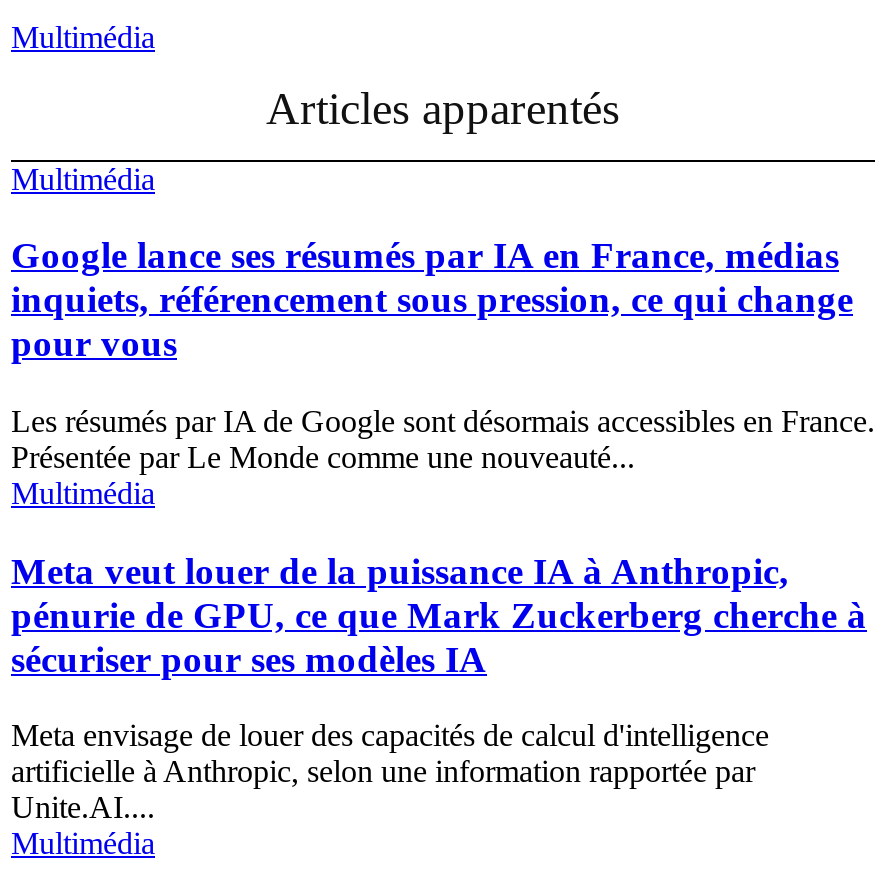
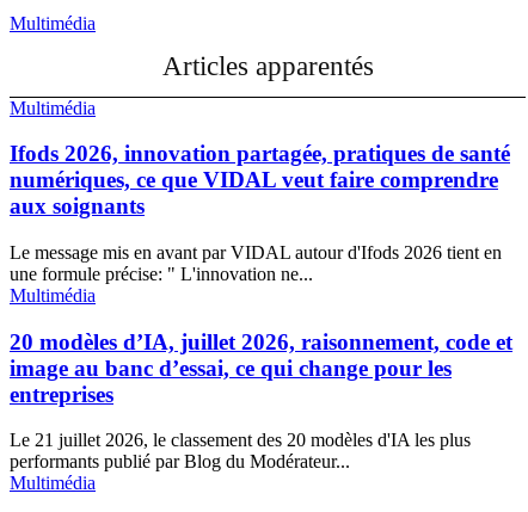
- Google lance ses résumés par IA en France, médias
- inquiets, référencement sous pression, ce qui change
- pour vous
+ Ifods 2026, innovation partagée, pratiques de santé
+ numériques, ce que VIDAL veut faire comprendre
+ aux soignants

- Les résumés par IA de Google sont désormais accessibles en France.
- Présentée par Le Monde comme une nouveauté...
+ Le message mis en avant par VIDAL autour d'Ifods 2026 tient en
+ une formule précise: " L'innovation ne...

- Meta veut louer de la puissance IA à Anthropic,
- pénurie de GPU, ce que Mark Zuckerberg cherche à
- sécuriser pour ses modèles IA
+ 20 modèles d’IA, juillet 2026, raisonnement, code et
+ image au banc d’essai, ce qui change pour les
+ entreprises

- Meta envisage de louer des capacités de calcul d'intelligence
- artificielle à Anthropic, selon une information rapportée par
- Unite.AI....
+ Le 21 juillet 2026, le classement des 20 modèles d'IA les plus
+ performants publié par Blog du Modérateur...
